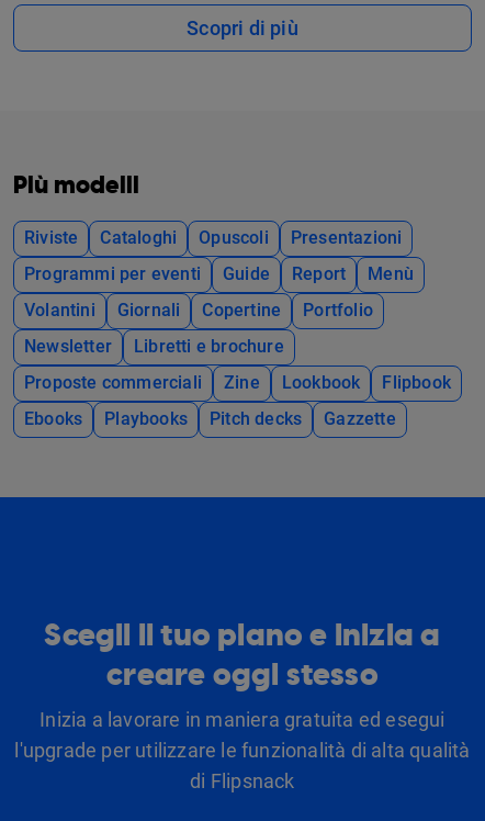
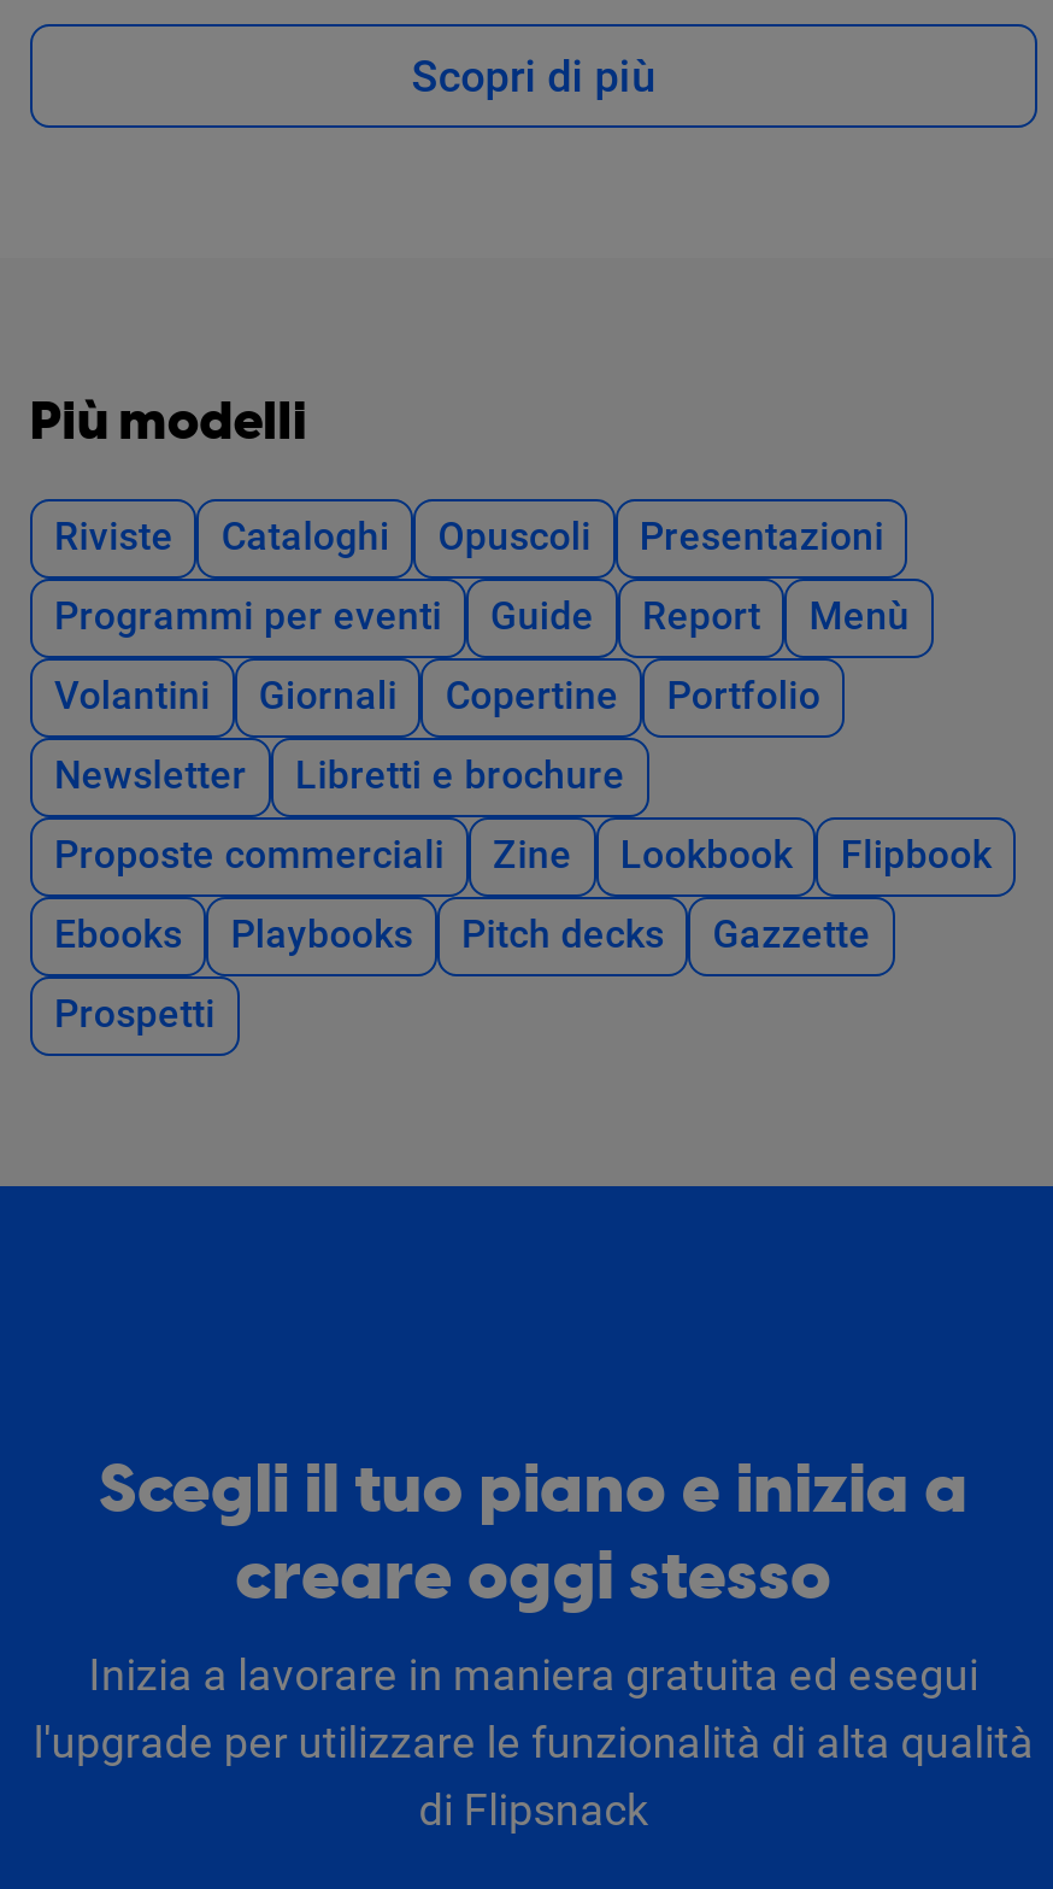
+ Prospetti
